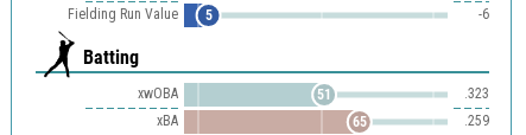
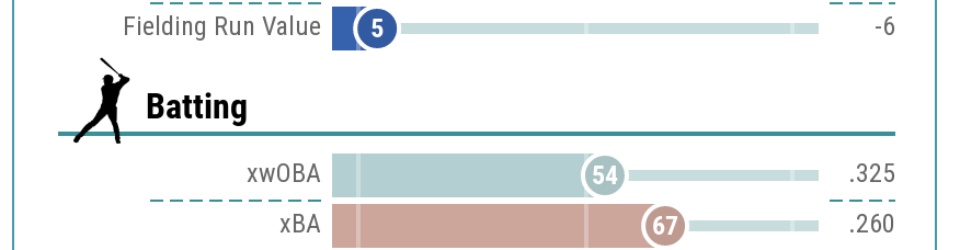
- 51
+ 54

- .323
+ .325

- 65
+ 67

- .259
+ .260
